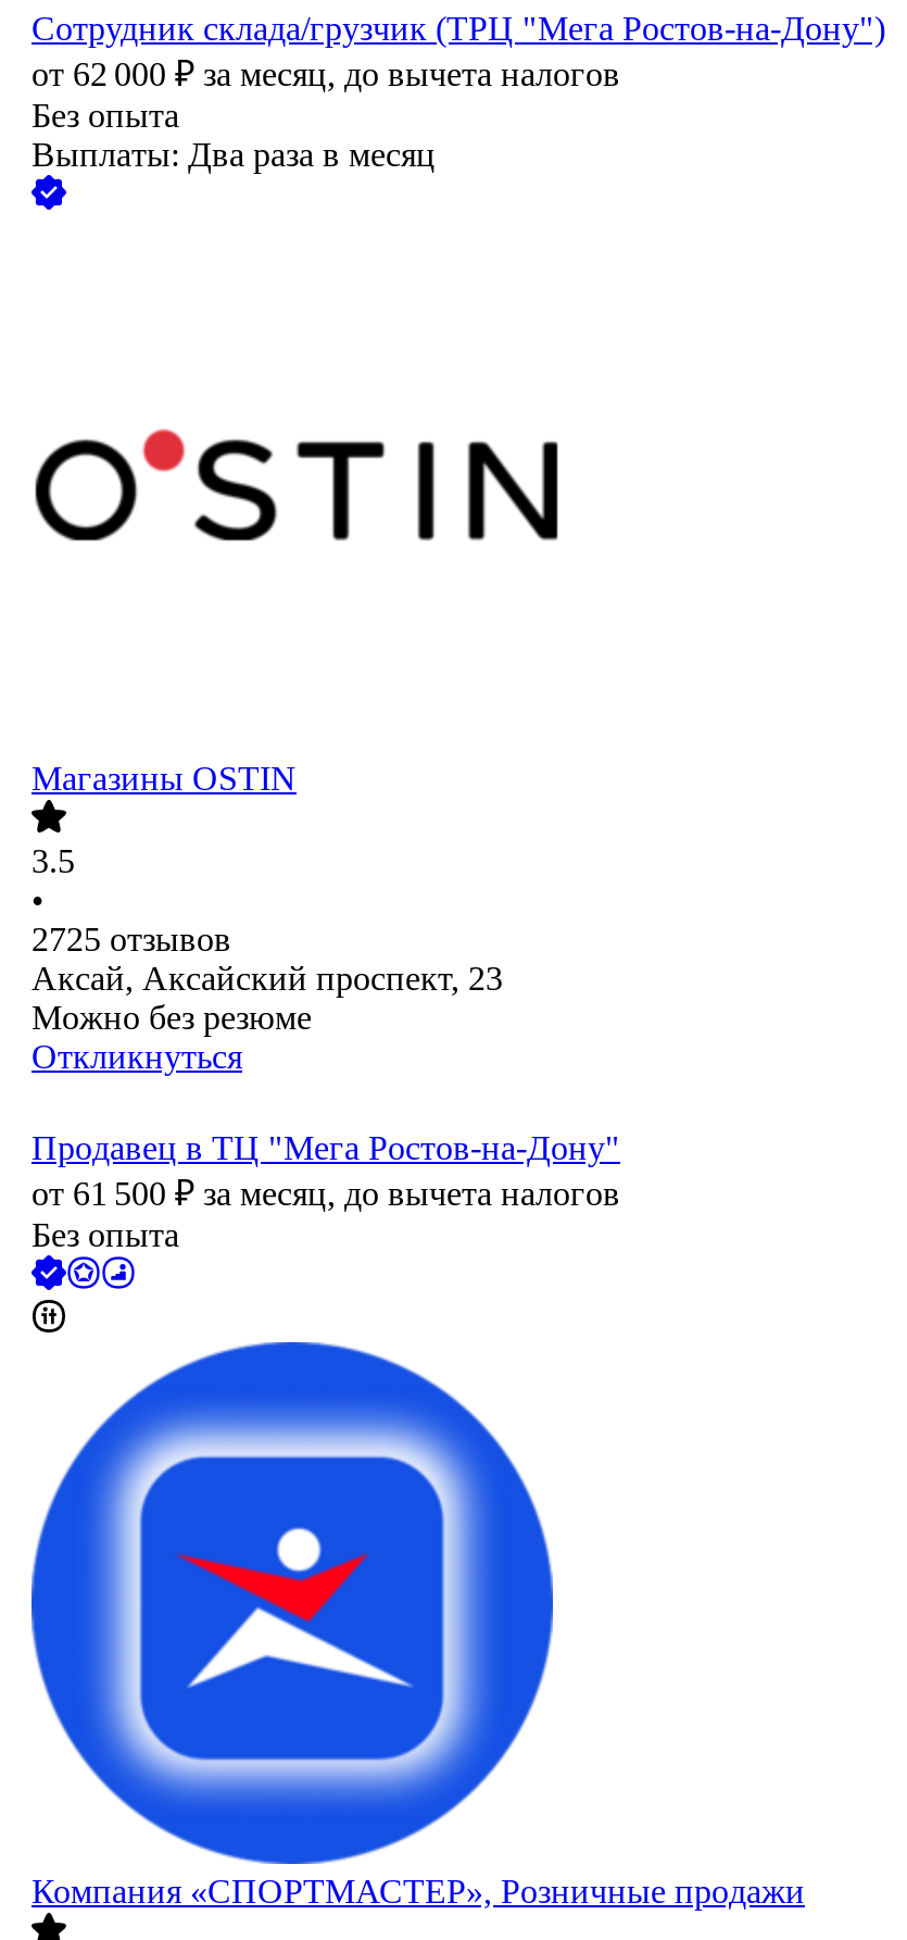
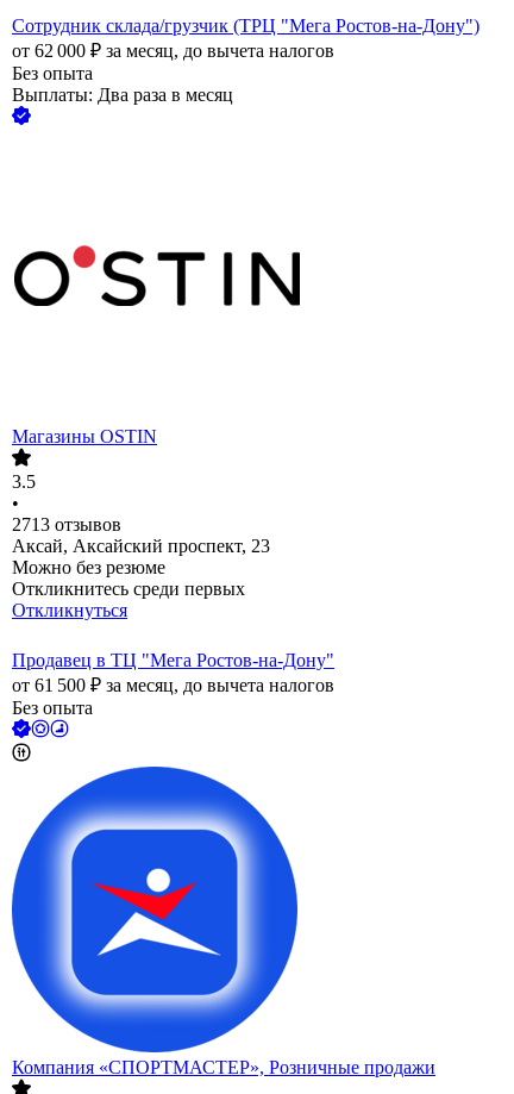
- 2725 отзывов
+ 2713 отзывов

+ Откликнитесь среди первых
